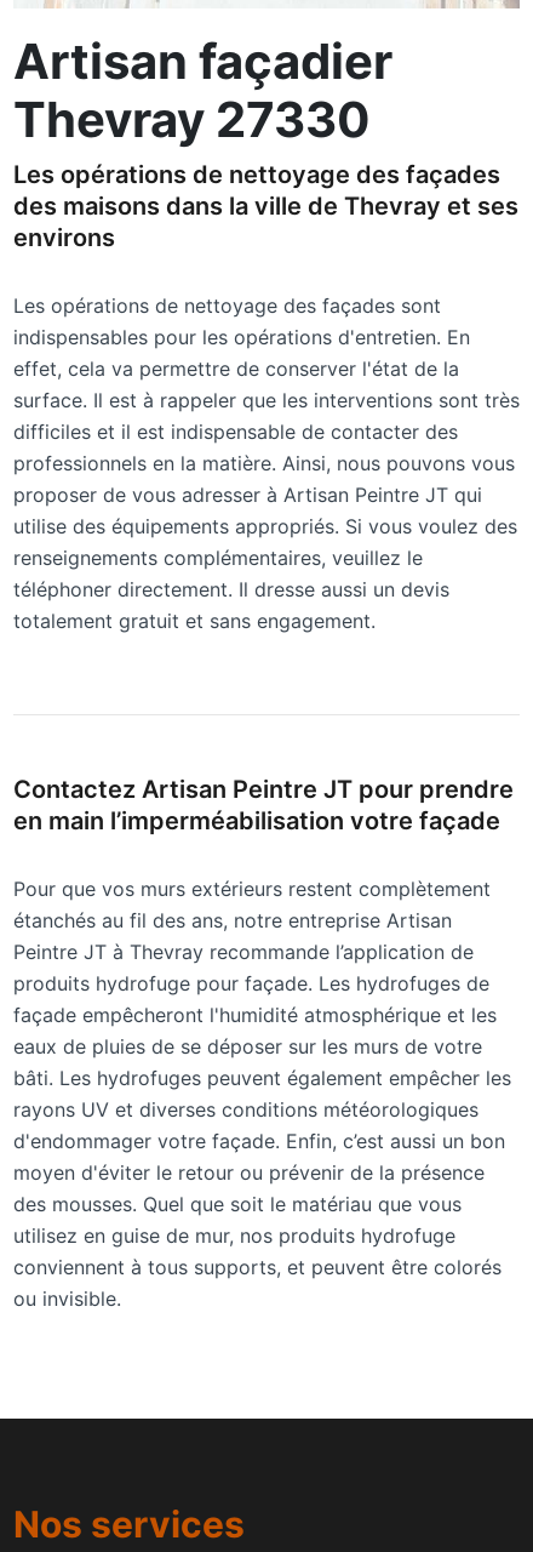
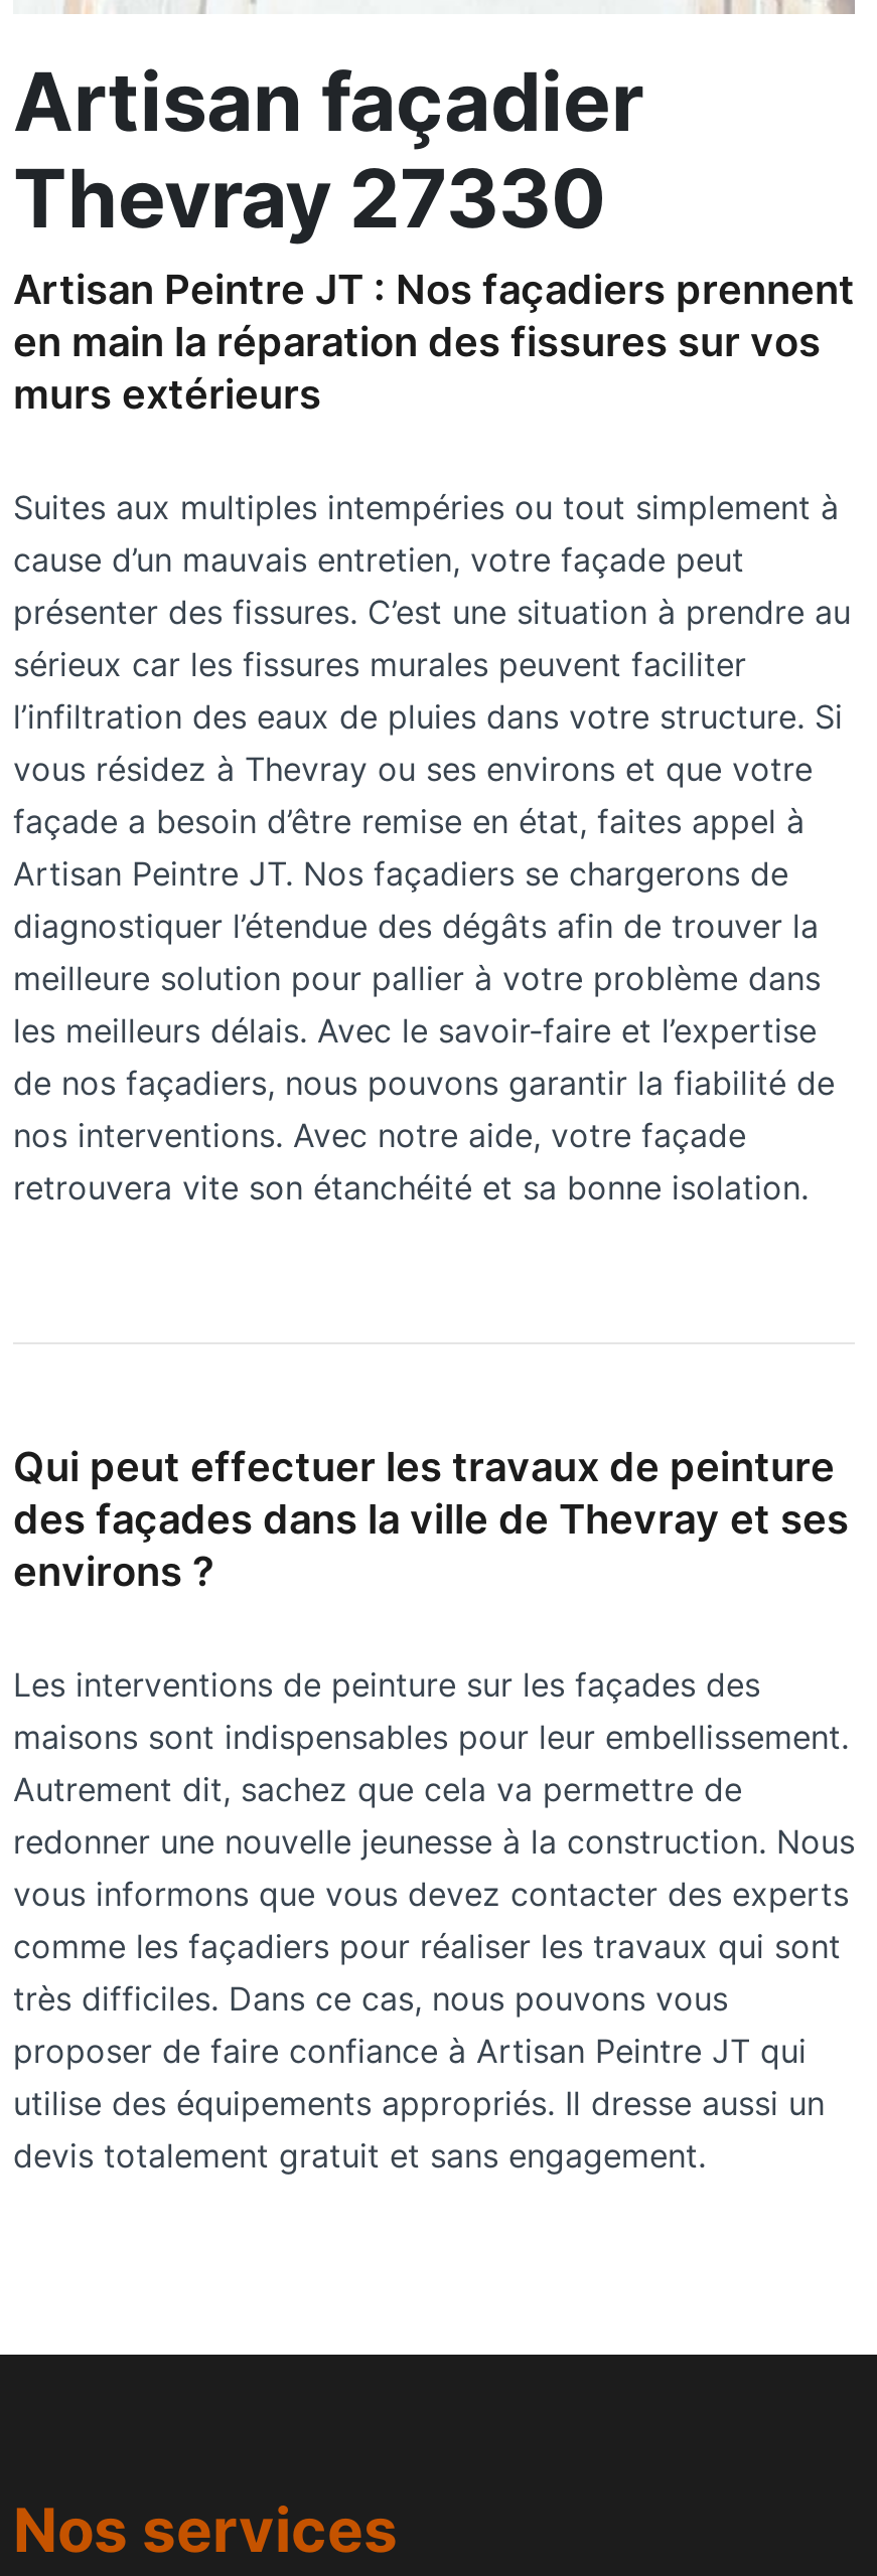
- Les opérations de nettoyage des façades
- des maisons dans la ville de Thevray et ses
- environs
+ Artisan Peintre JT : Nos façadiers prennent
+ en main la réparation des fissures sur vos
+ murs extérieurs

- Les opérations de nettoyage des façades sont
- indispensables pour les opérations d'entretien. En
- effet, cela va permettre de conserver l'état de la
- surface. Il est à rappeler que les interventions sont très
- difficiles et il est indispensable de contacter des
- professionnels en la matière. Ainsi, nous pouvons vous
- proposer de vous adresser à Artisan Peintre JT qui
- utilise des équipements appropriés. Si vous voulez des
- renseignements complémentaires, veuillez le
- téléphoner directement. Il dresse aussi un devis
- totalement gratuit et sans engagement.
+ Suites aux multiples intempéries ou tout simplement à
+ cause d’un mauvais entretien, votre façade peut
+ présenter des fissures. C’est une situation à prendre au
+ sérieux car les fissures murales peuvent faciliter
+ l’infiltration des eaux de pluies dans votre structure. Si
+ vous résidez à Thevray ou ses environs et que votre
+ façade a besoin d’être remise en état, faites appel à
+ Artisan Peintre JT. Nos façadiers se chargerons de
+ diagnostiquer l’étendue des dégâts afin de trouver la
+ meilleure solution pour pallier à votre problème dans
+ les meilleurs délais. Avec le savoir-faire et l’expertise
+ de nos façadiers, nous pouvons garantir la fiabilité de
+ nos interventions. Avec notre aide, votre façade
+ retrouvera vite son étanchéité et sa bonne isolation.

- Contactez Artisan Peintre JT pour prendre
- en main l’imperméabilisation votre façade
+ Qui peut effectuer les travaux de peinture
+ des façades dans la ville de Thevray et ses
+ environs ?

- Pour que vos murs extérieurs restent complètement
- étanchés au fil des ans, notre entreprise Artisan
- Peintre JT à Thevray recommande l’application de
- produits hydrofuge pour façade. Les hydrofuges de
- façade empêcheront l'humidité atmosphérique et les
- eaux de pluies de se déposer sur les murs de votre
- bâti. Les hydrofuges peuvent également empêcher les
- rayons UV et diverses conditions météorologiques
- d'endommager votre façade. Enfin, c’est aussi un bon
- moyen d'éviter le retour ou prévenir de la présence
- des mousses. Quel que soit le matériau que vous
- utilisez en guise de mur, nos produits hydrofuge
- conviennent à tous supports, et peuvent être colorés
- ou invisible.
+ Les interventions de peinture sur les façades des
+ maisons sont indispensables pour leur embellissement.
+ Autrement dit, sachez que cela va permettre de
+ redonner une nouvelle jeunesse à la construction. Nous
+ vous informons que vous devez contacter des experts
+ comme les façadiers pour réaliser les travaux qui sont
+ très difficiles. Dans ce cas, nous pouvons vous
+ proposer de faire confiance à Artisan Peintre JT qui
+ utilise des équipements appropriés. Il dresse aussi un
+ devis totalement gratuit et sans engagement.
